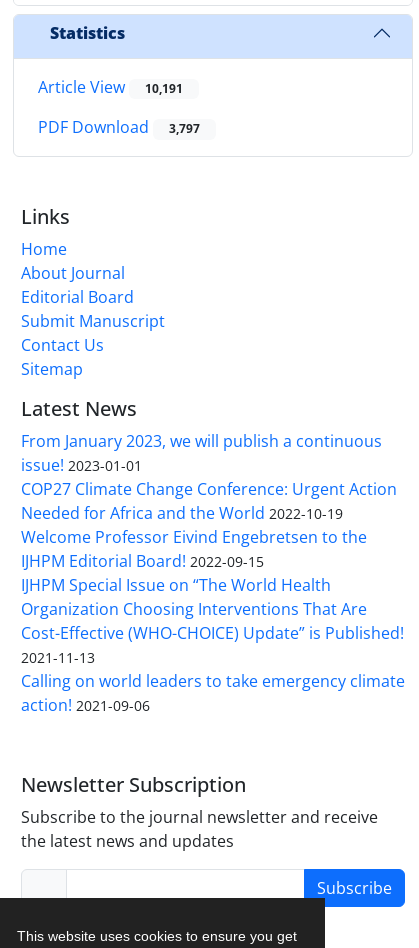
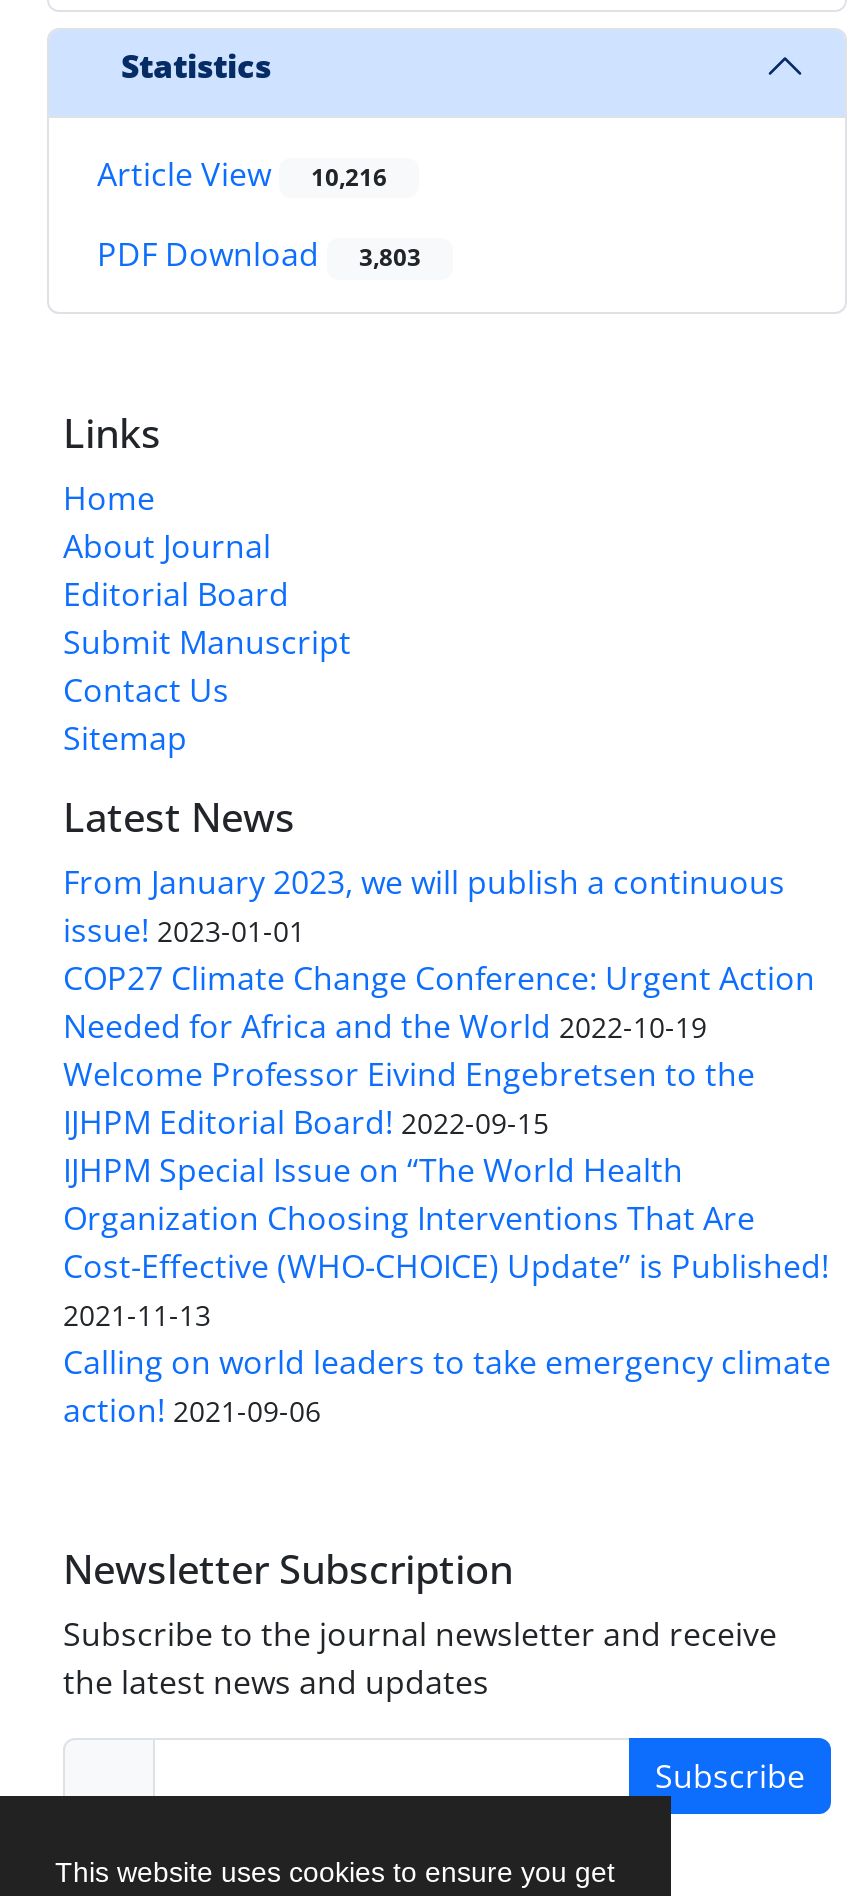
- Article View 10,191
+ Article View 10,216

- PDF Download 3,797
+ PDF Download 3,803
